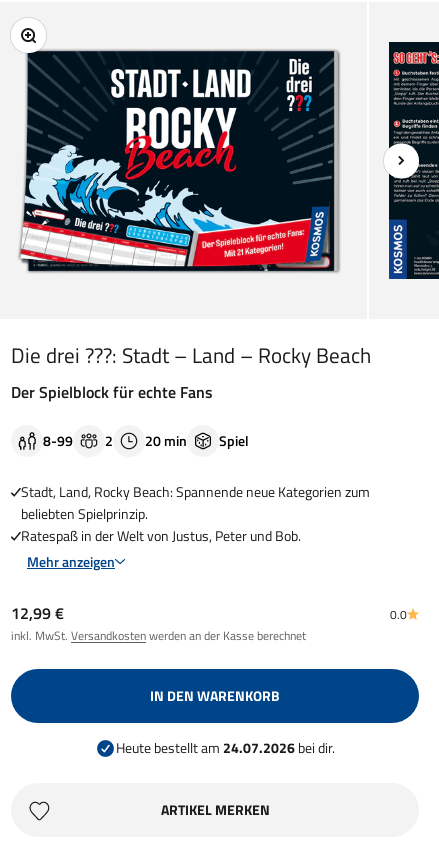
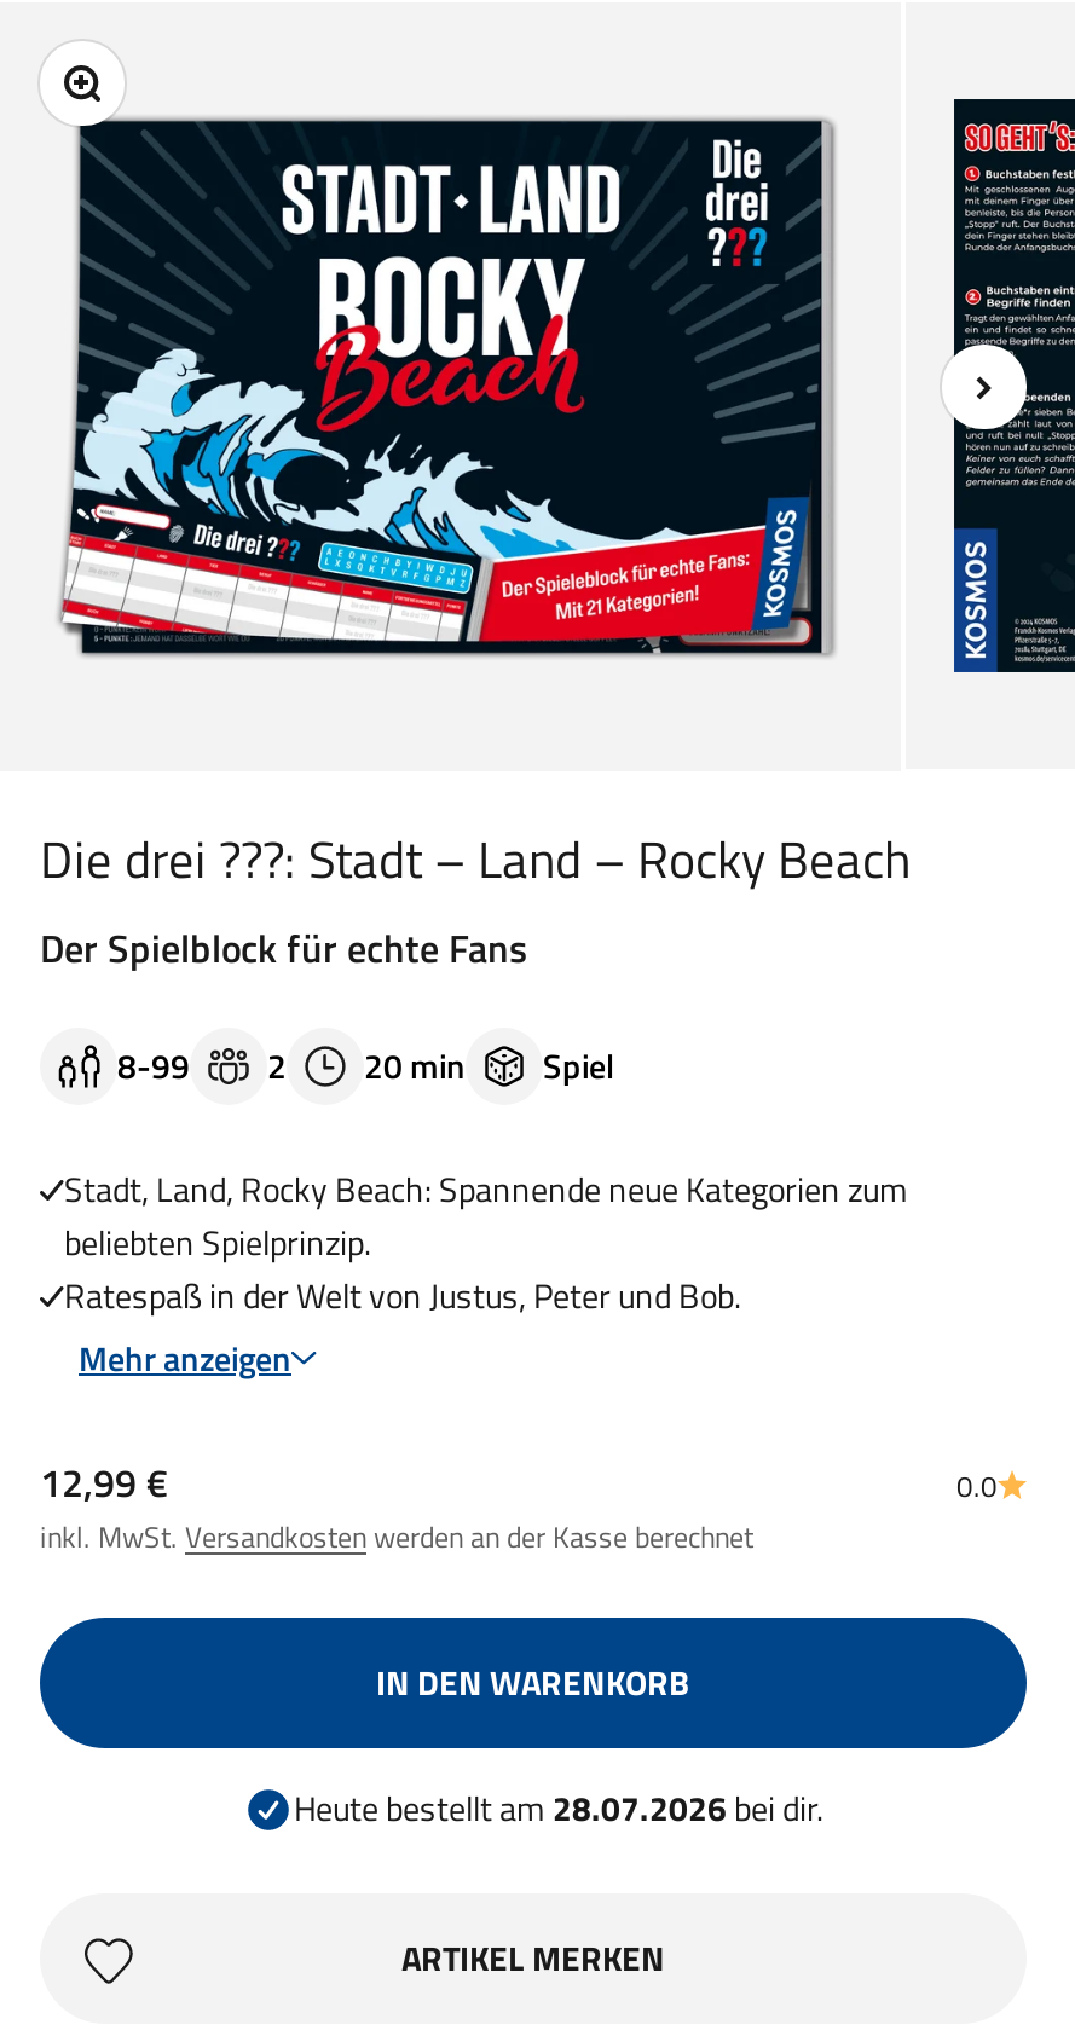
- Heute bestellt am 24.07.2026 bei dir.
+ Heute bestellt am 28.07.2026 bei dir.
